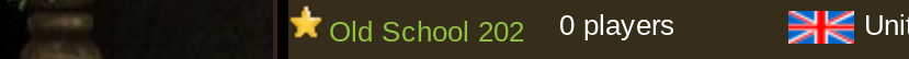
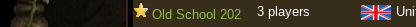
- Old School 202 0 players
+ Old School 202 3 players
